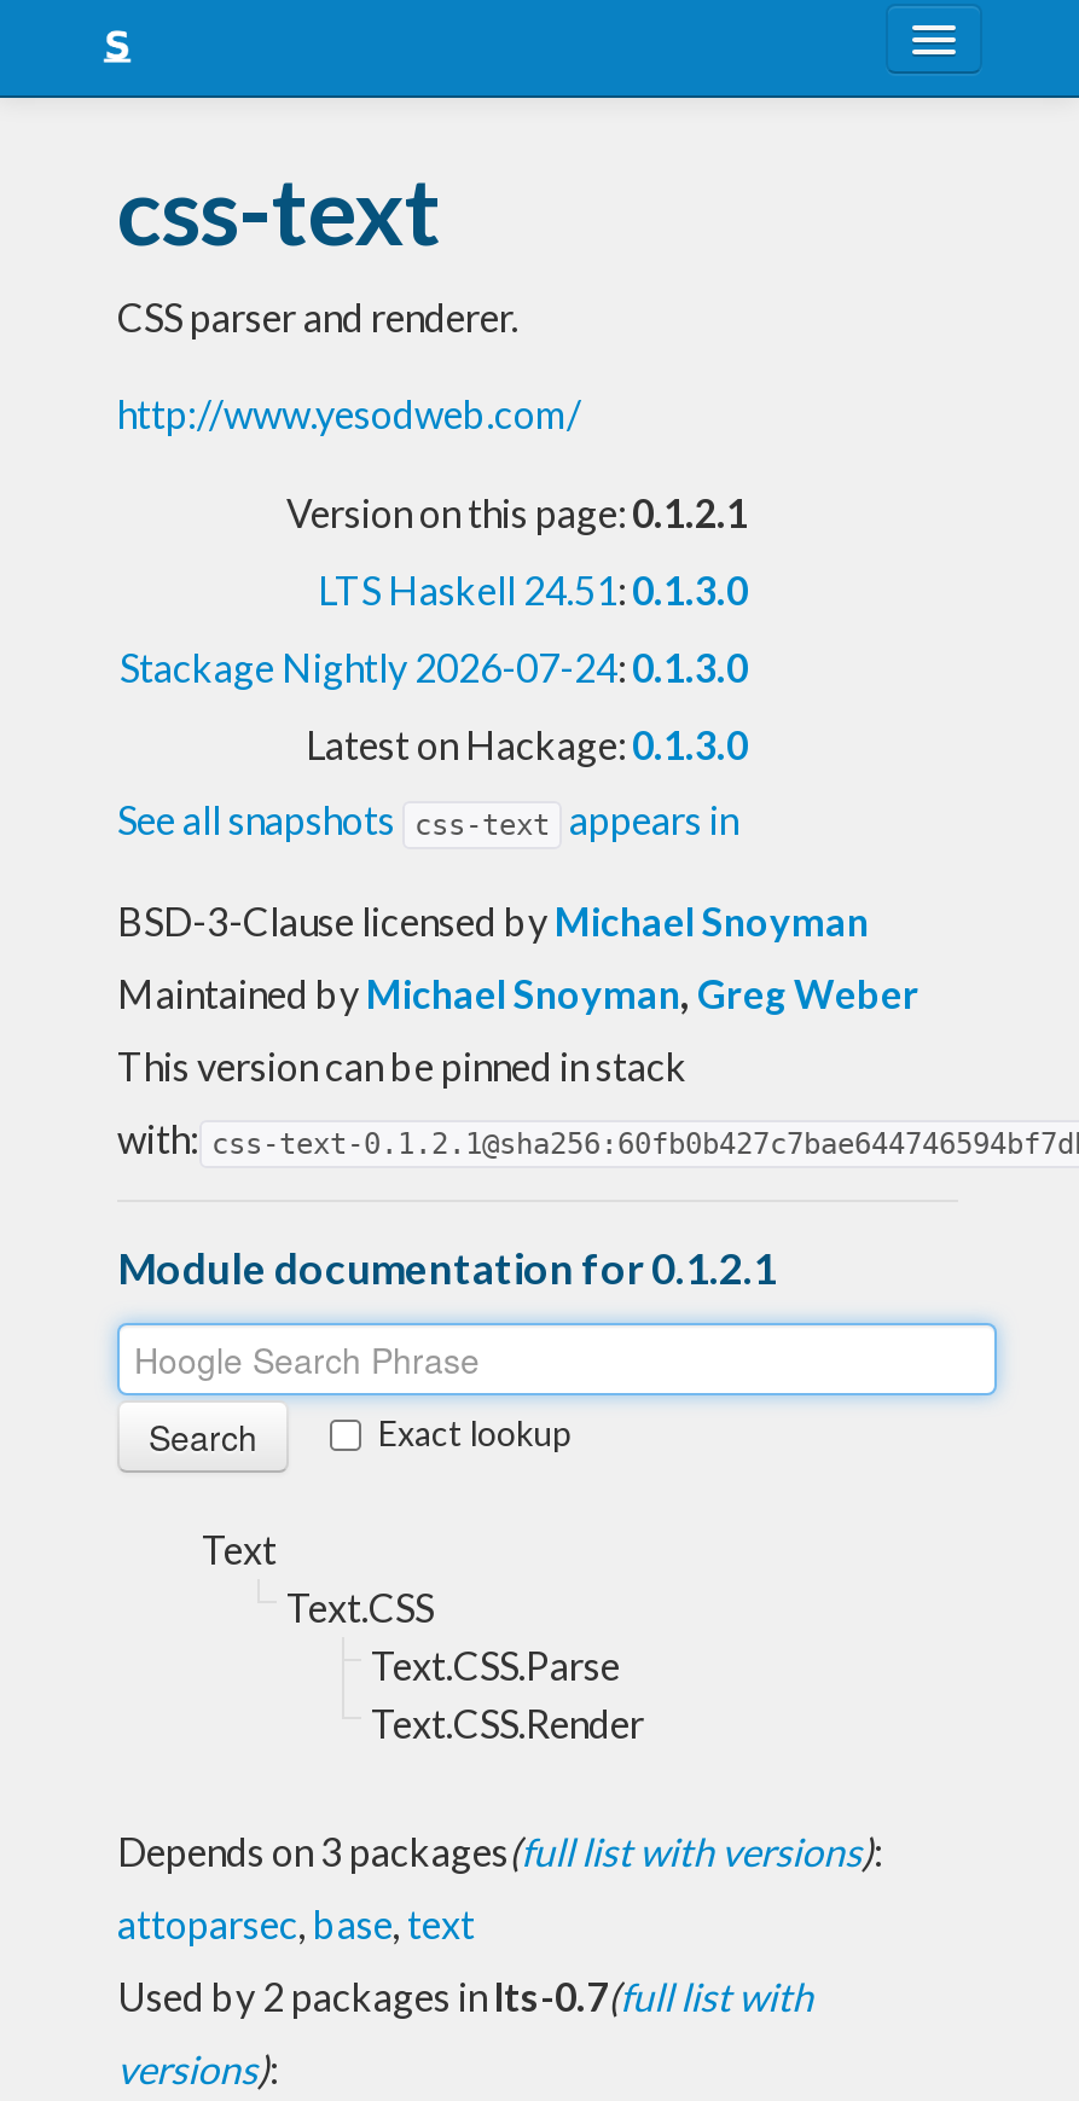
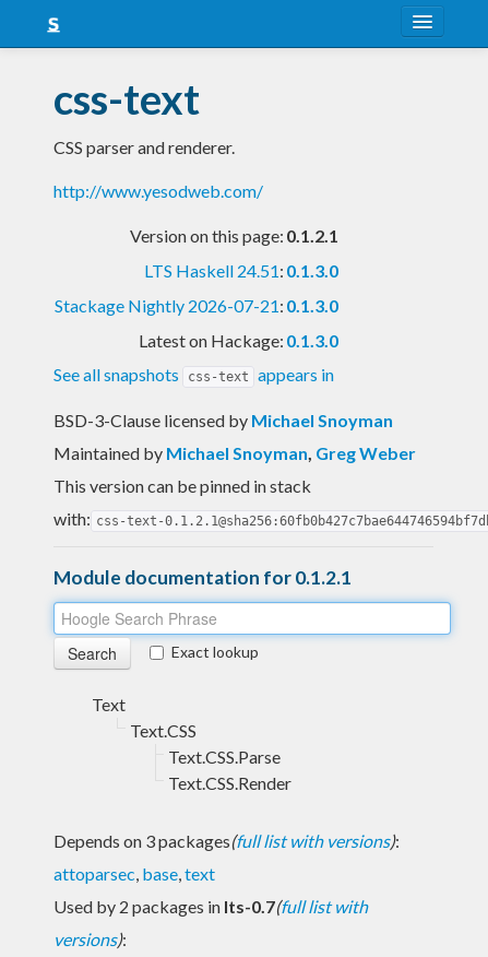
- Stackage Nightly 2026-07-24: 0.1.3.0
+ Stackage Nightly 2026-07-21: 0.1.3.0
